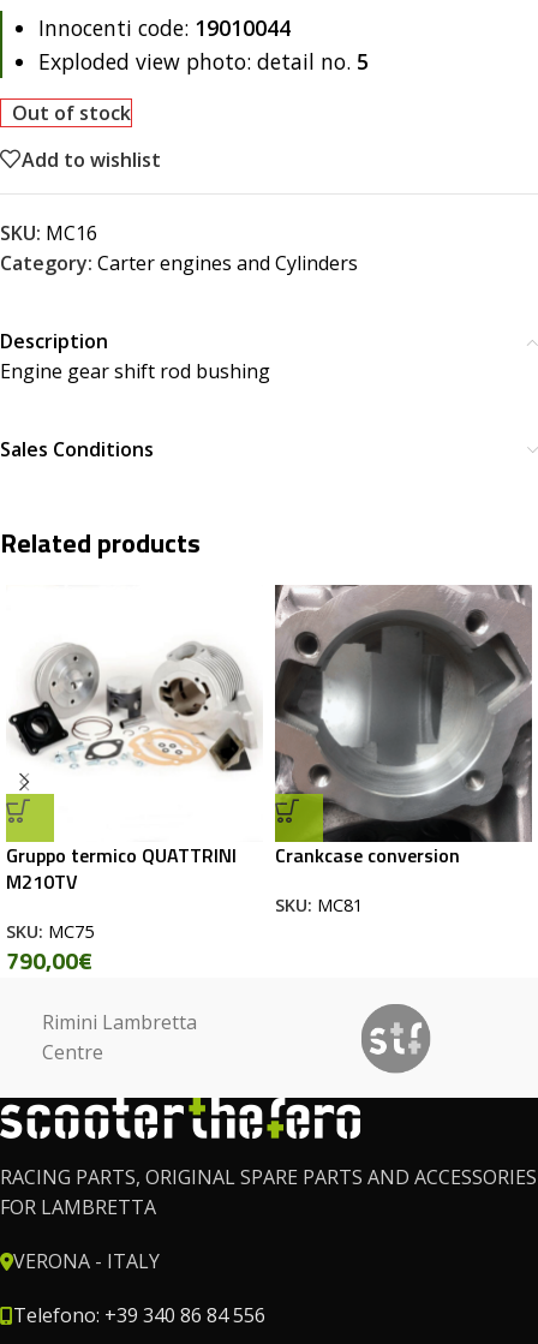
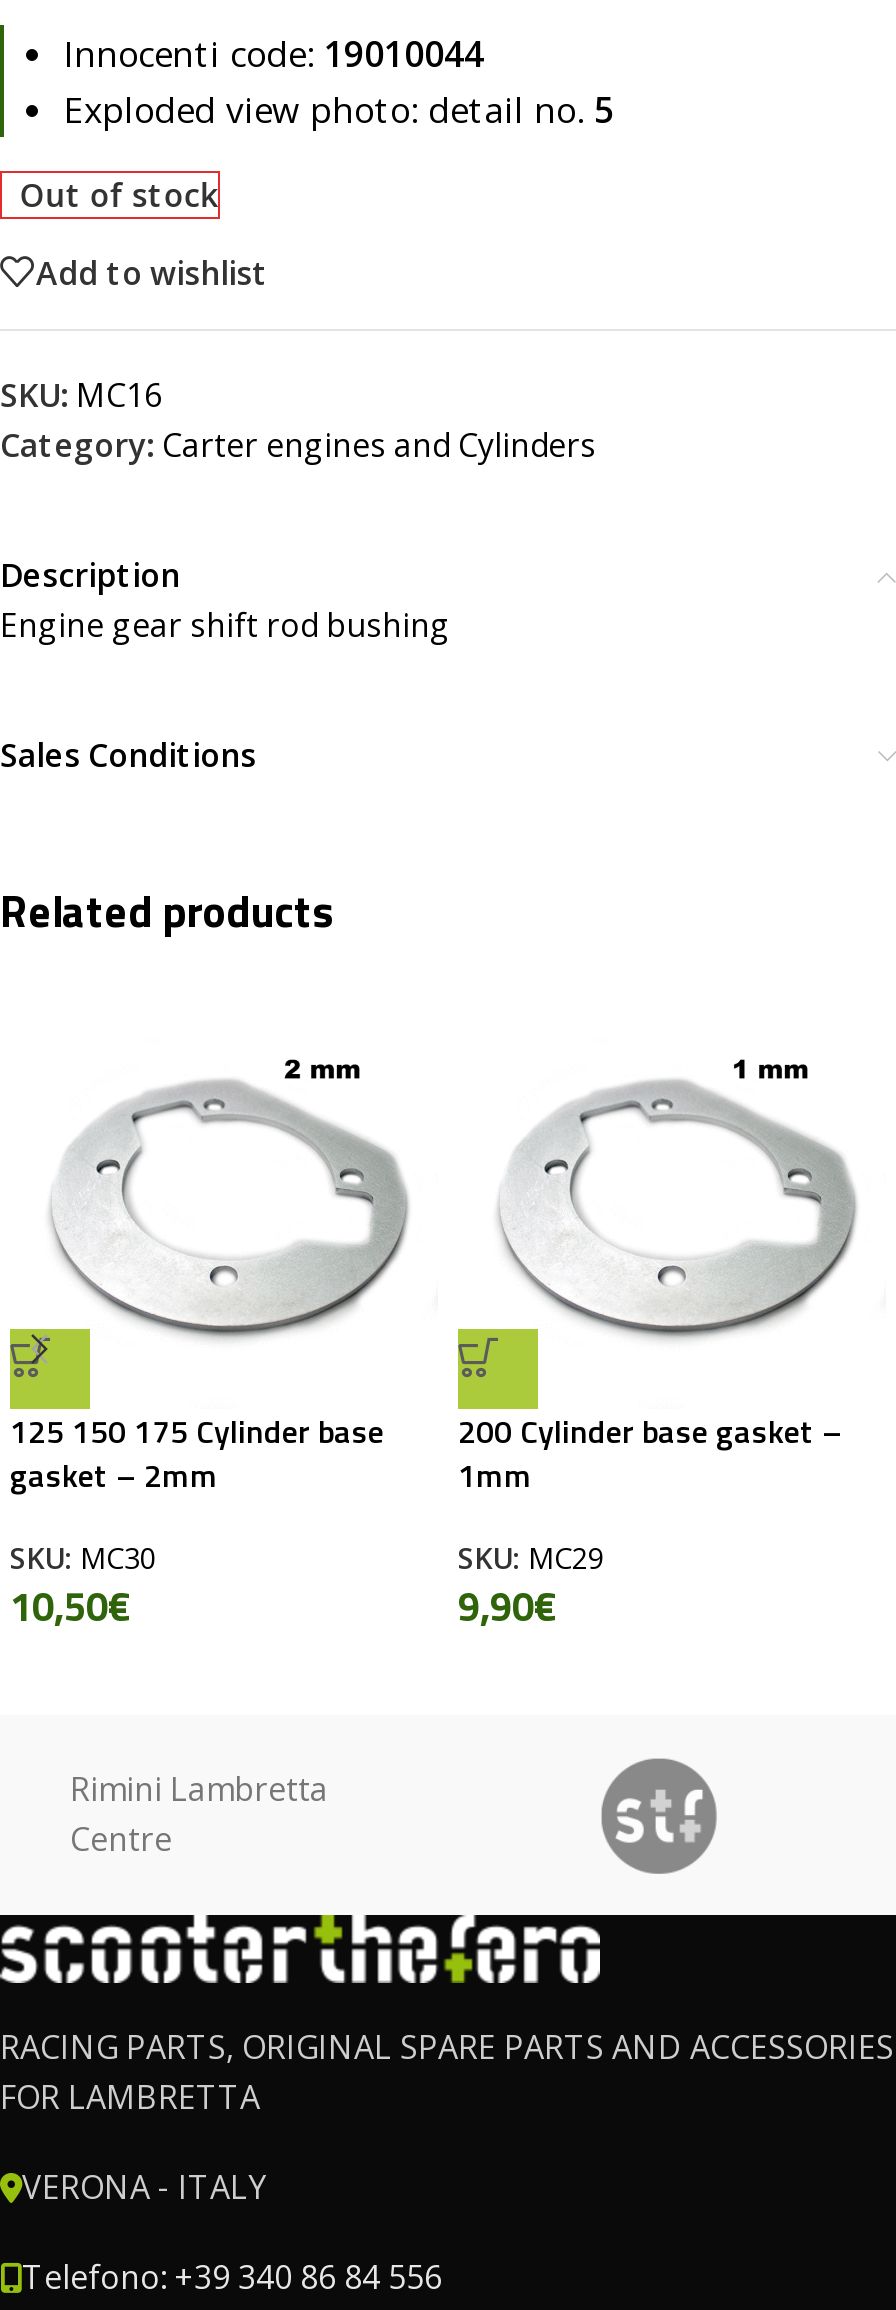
- [image]
- Crankcase conversion
+ [image]
+ 200 Cylinder base gasket –
+ 1mm

- [image]
+ [image]

- Gruppo termico QUATTRINI
- M210TV
+ 125 150 175 Cylinder base
+ gasket – 2mm

- SKU: MC81
+ SKU: MC29
+ 9,90€

- SKU: MC75
- 790,00€
+ SKU: MC30
+ 10,50€
